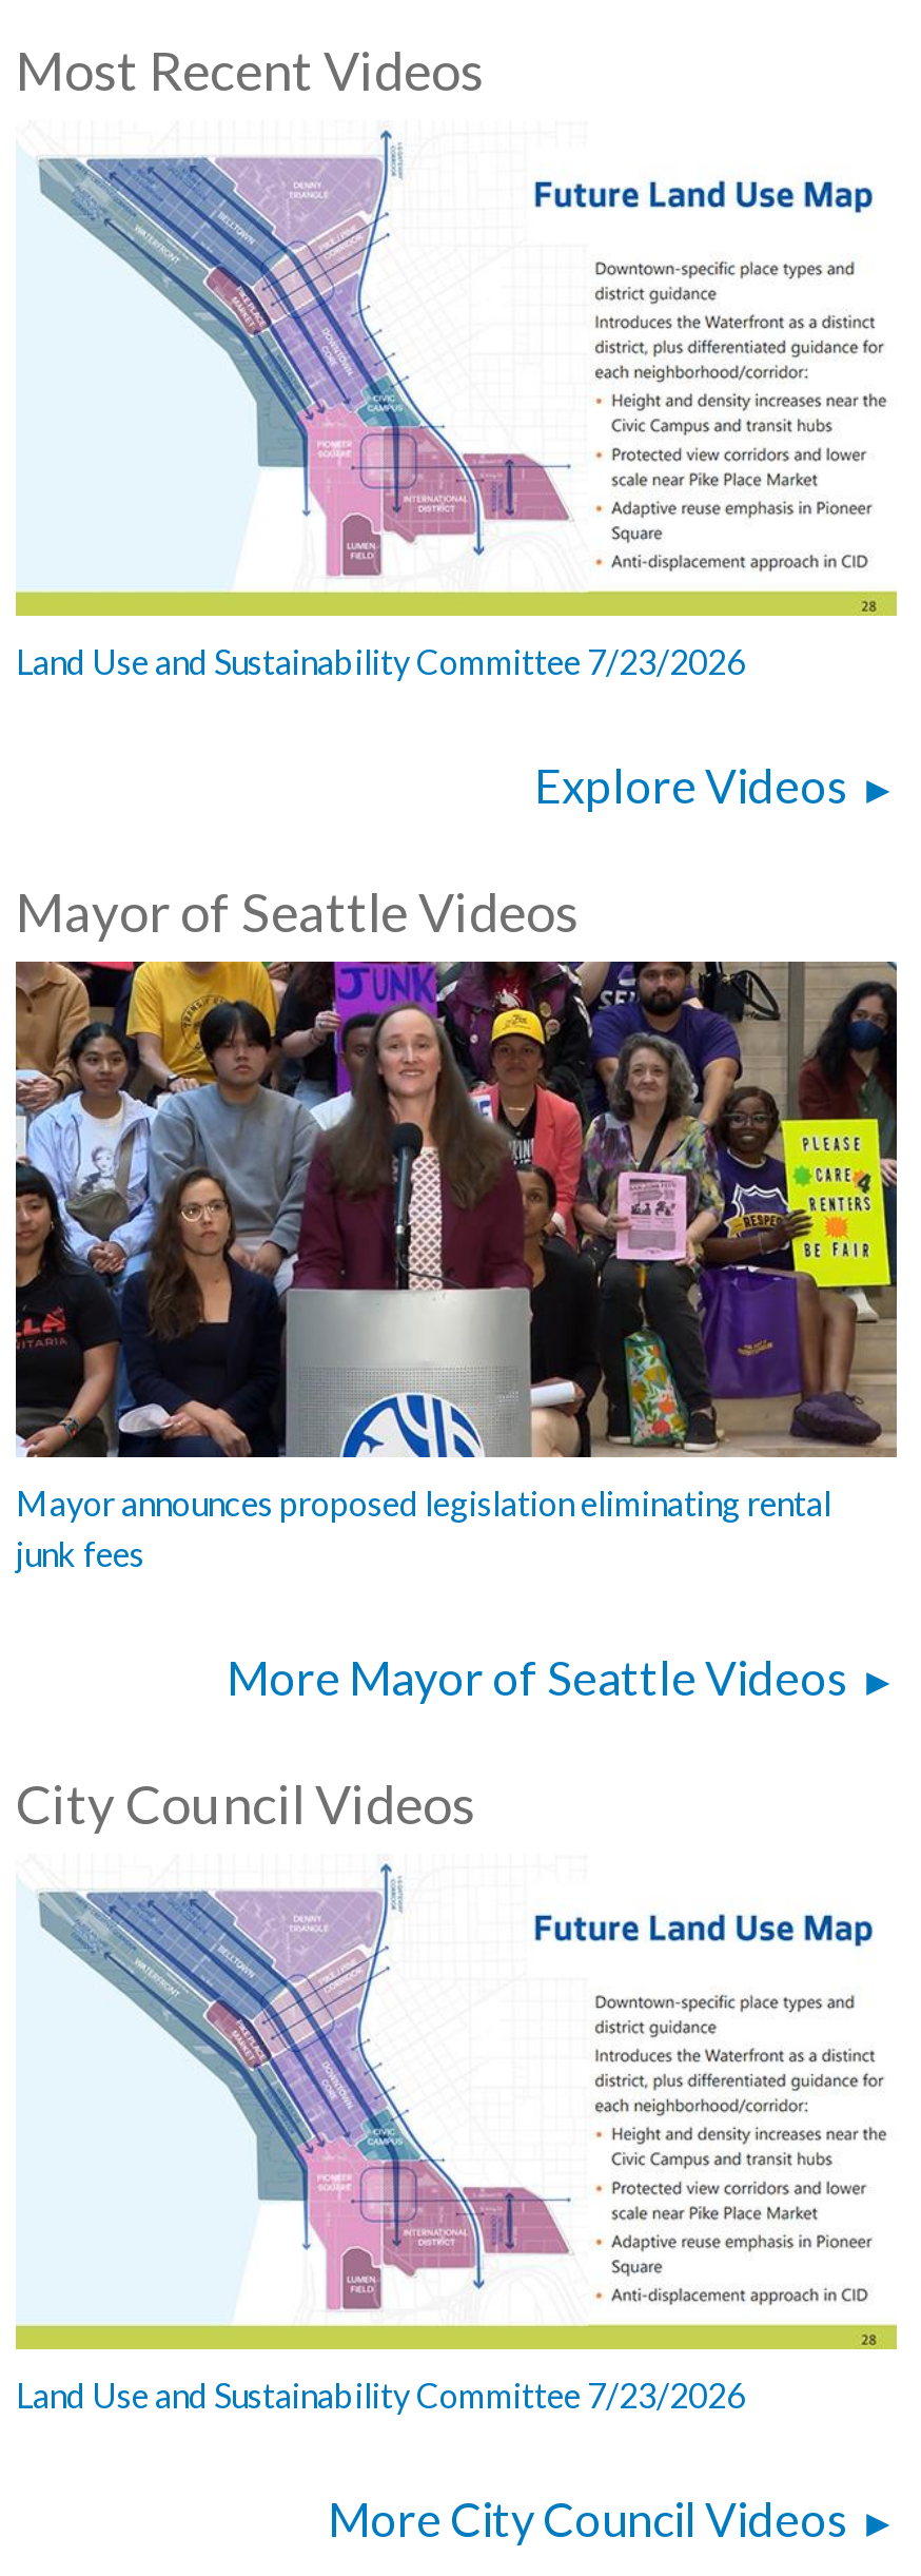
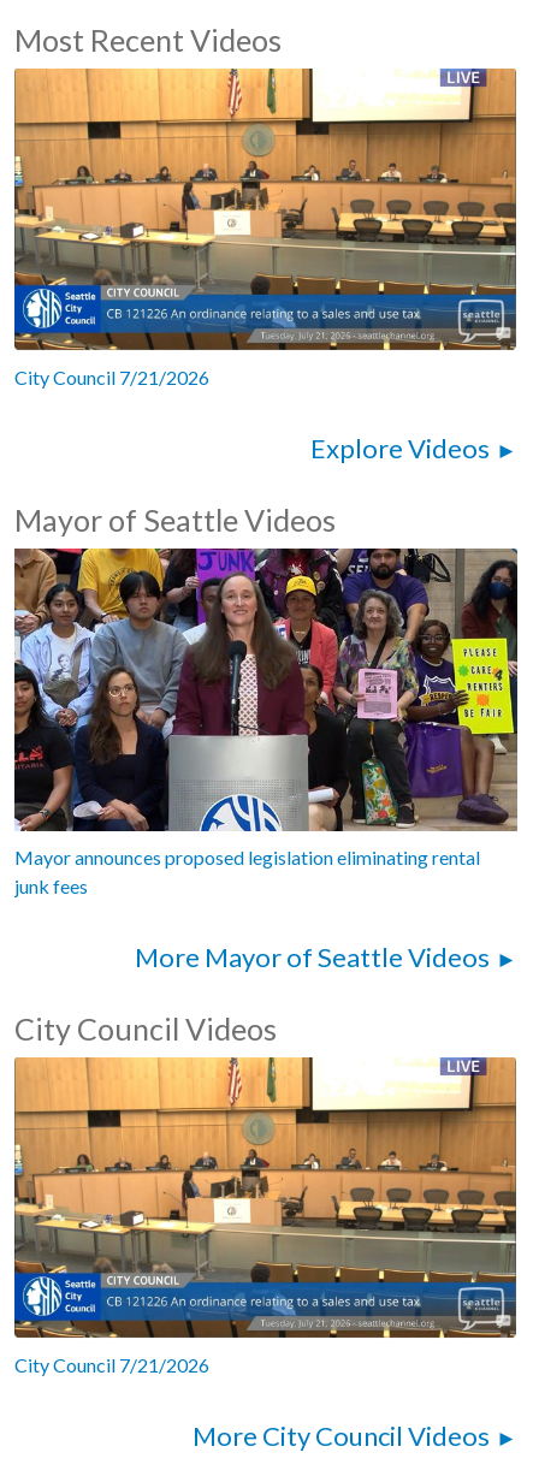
- [image]
- Land Use and Sustainability Committee 7/23/2026
+ [image]
+ City Council 7/21/2026

- [image]
- Land Use and Sustainability Committee 7/23/2026
+ [image]
+ City Council 7/21/2026
